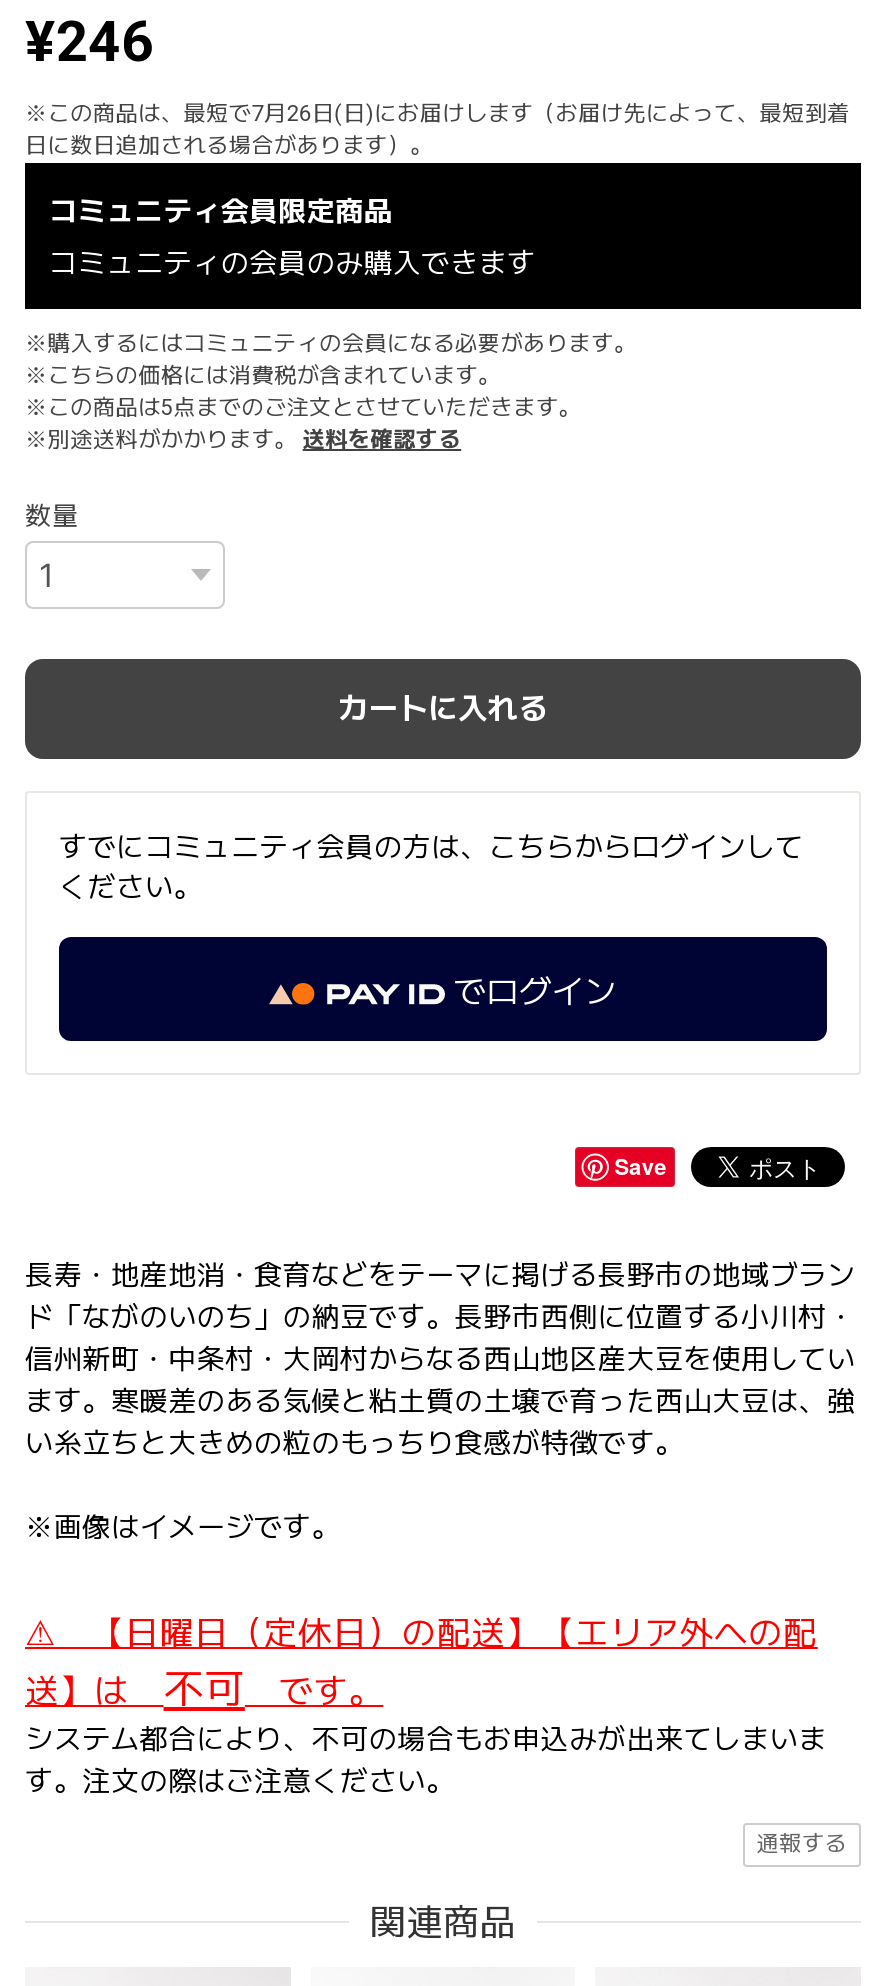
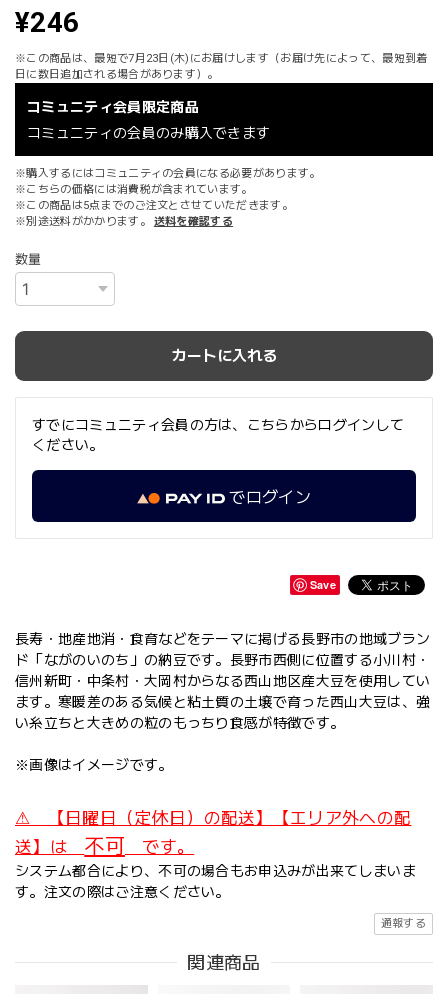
- ※この商品は、最短で7月26日(日)にお届けします（お届け先によって、最短到着
+ ※この商品は、最短で7月23日(木)にお届けします（お届け先によって、最短到着
